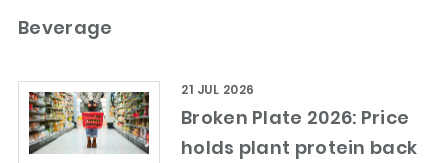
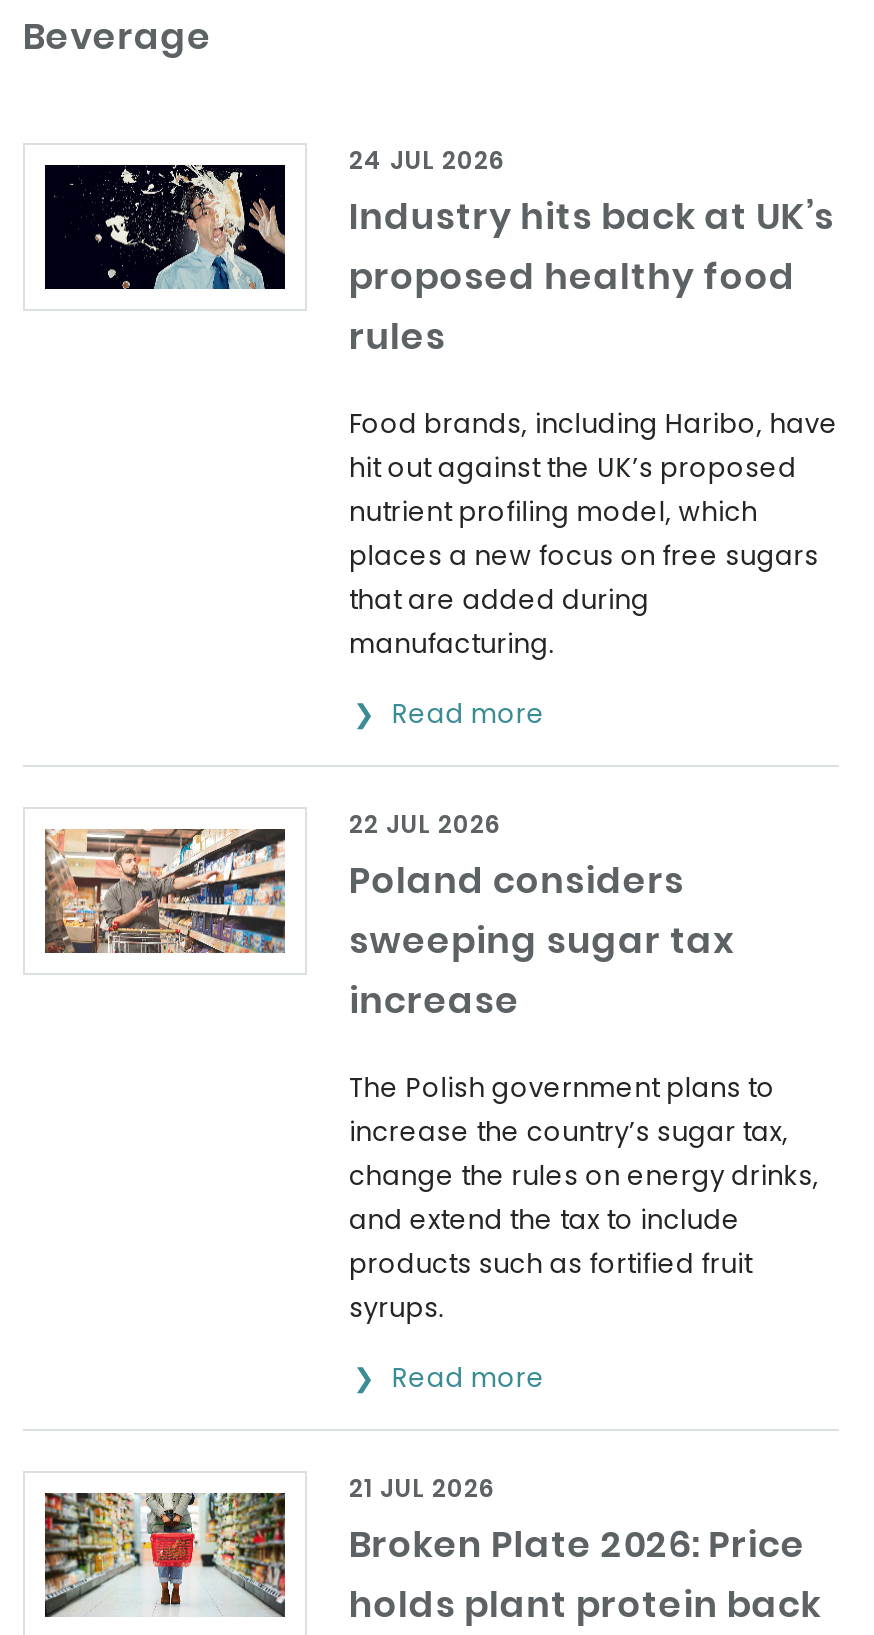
+ [image]
+ Industry hits back at UK’s
+ proposed healthy food
+ rules

+ [image]
+ Food brands, including Haribo, have
+ hit out against the UK’s proposed
+ nutrient profiling model, which
+ places a new focus on free sugars
+ that are added during
+ manufacturing.
+ Read more
+ Poland considers
+ sweeping sugar tax
+ increase

+ 24 JUL 2026

+ 22 JUL 2026

+ The Polish government plans to
+ increase the country’s sugar tax,
+ change the rules on energy drinks,
+ and extend the tax to include
+ products such as fortified fruit
+ syrups.
+ Read more
